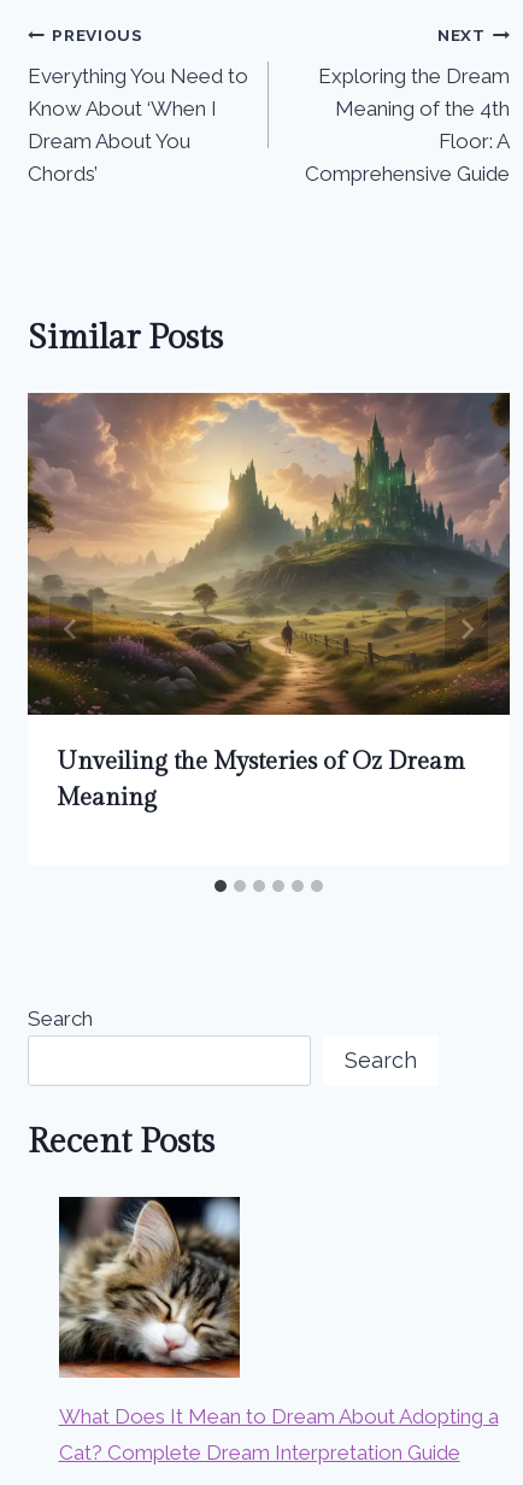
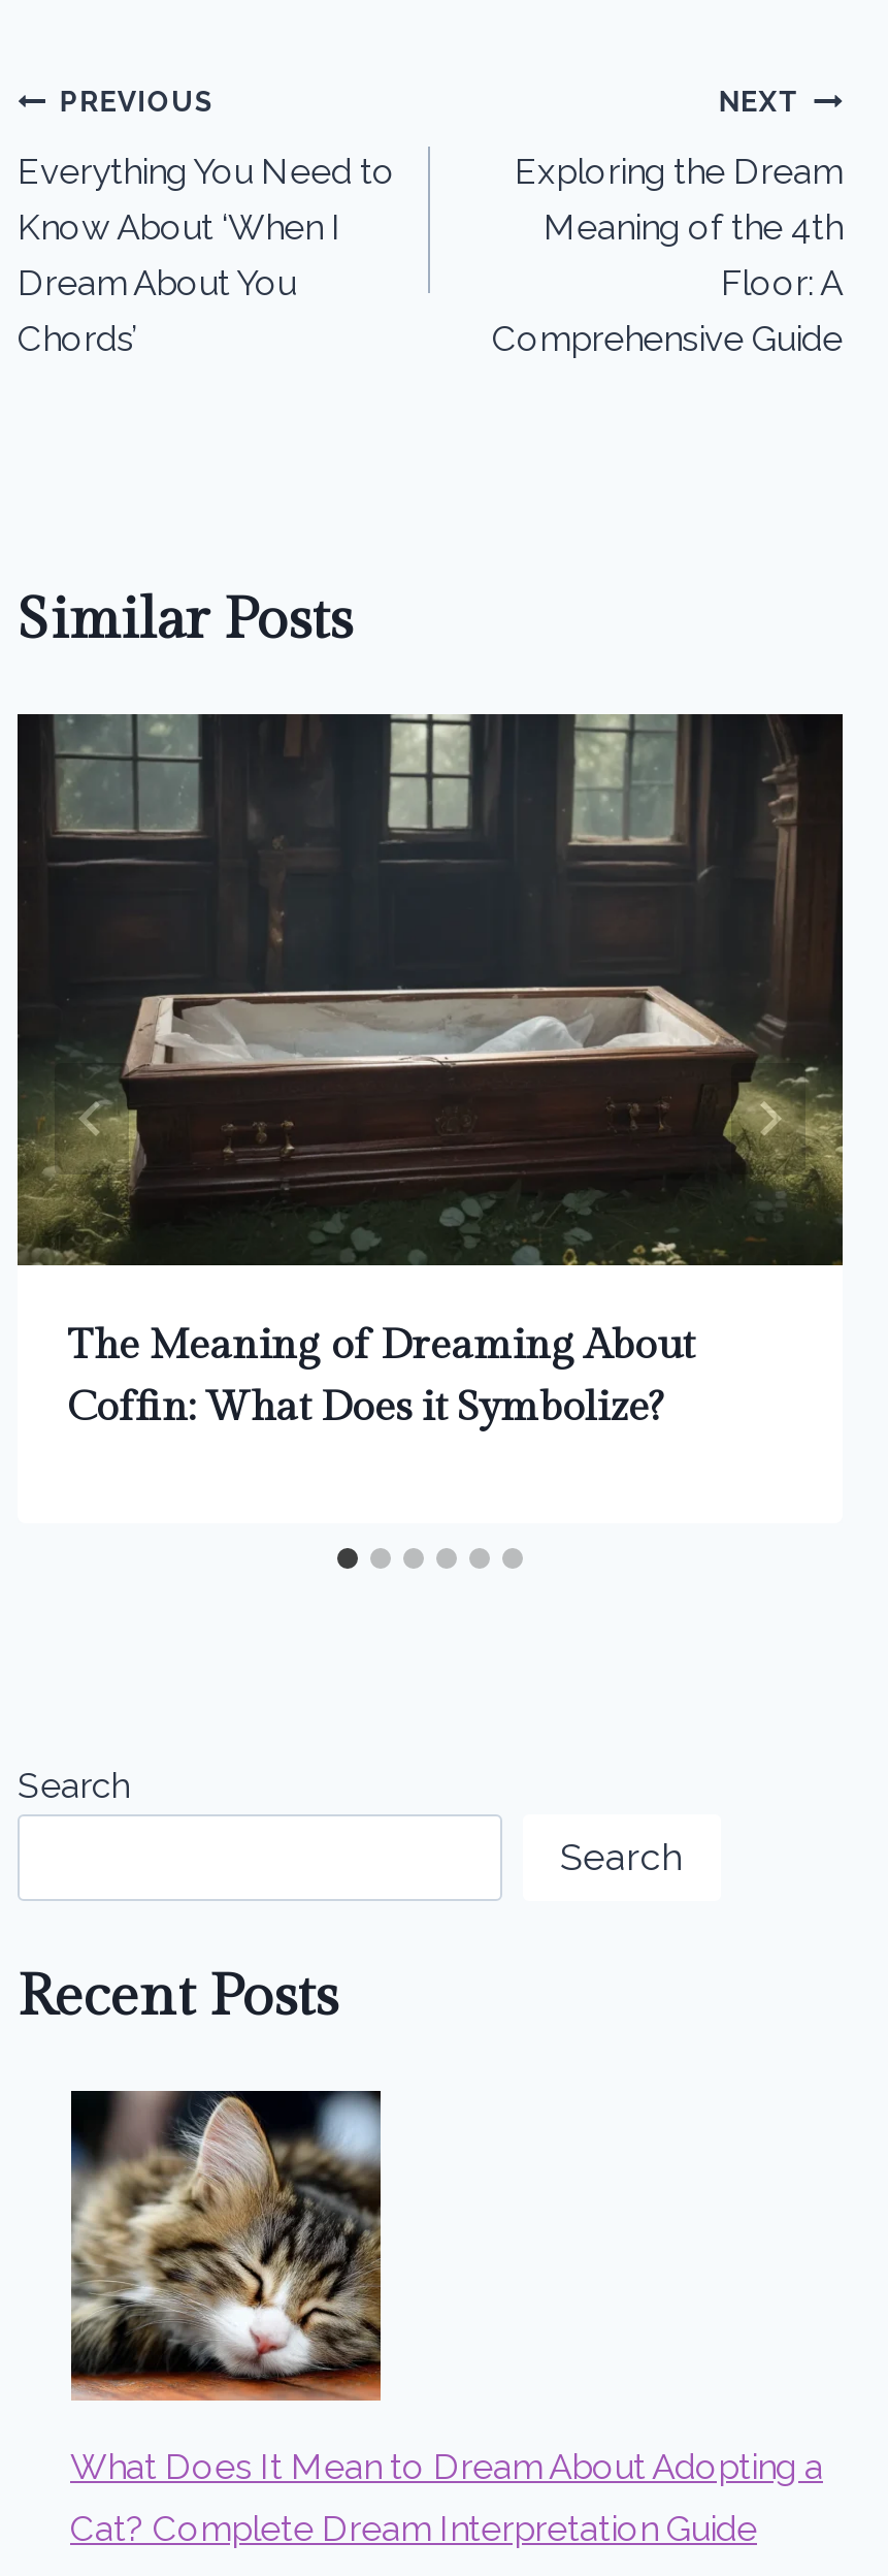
- [image]
- Unveiling the Mysteries of Oz Dream
- Meaning
+ [image]
+ The Meaning of Dreaming About
+ Coffin: What Does it Symbolize?
